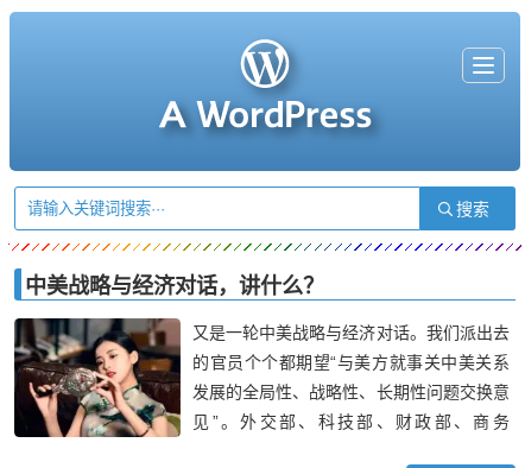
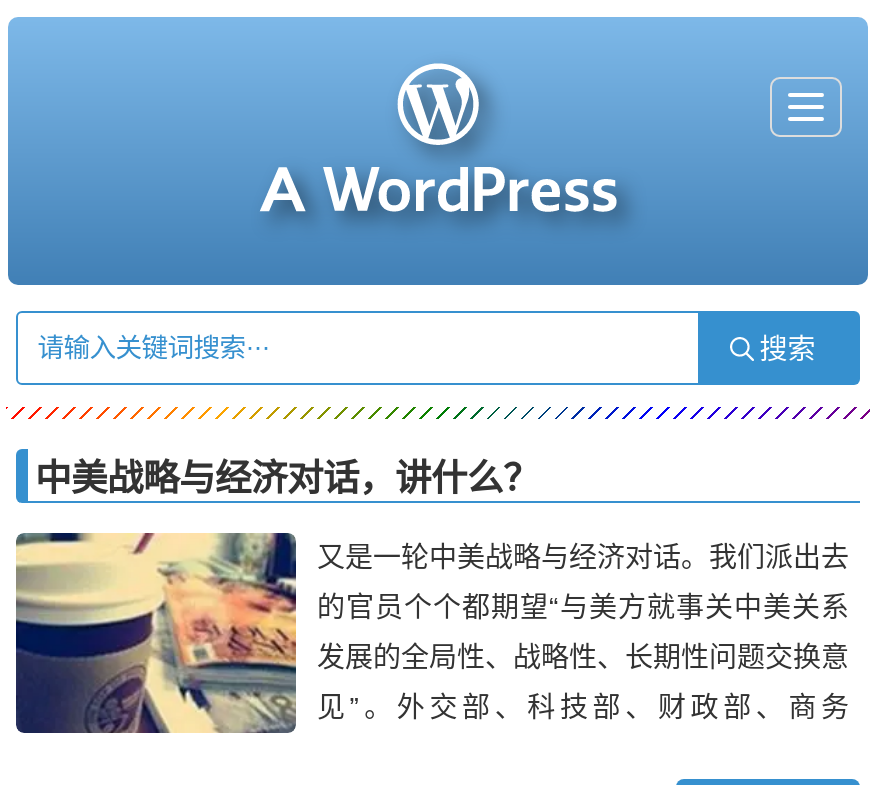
- [image]
+ [image]
